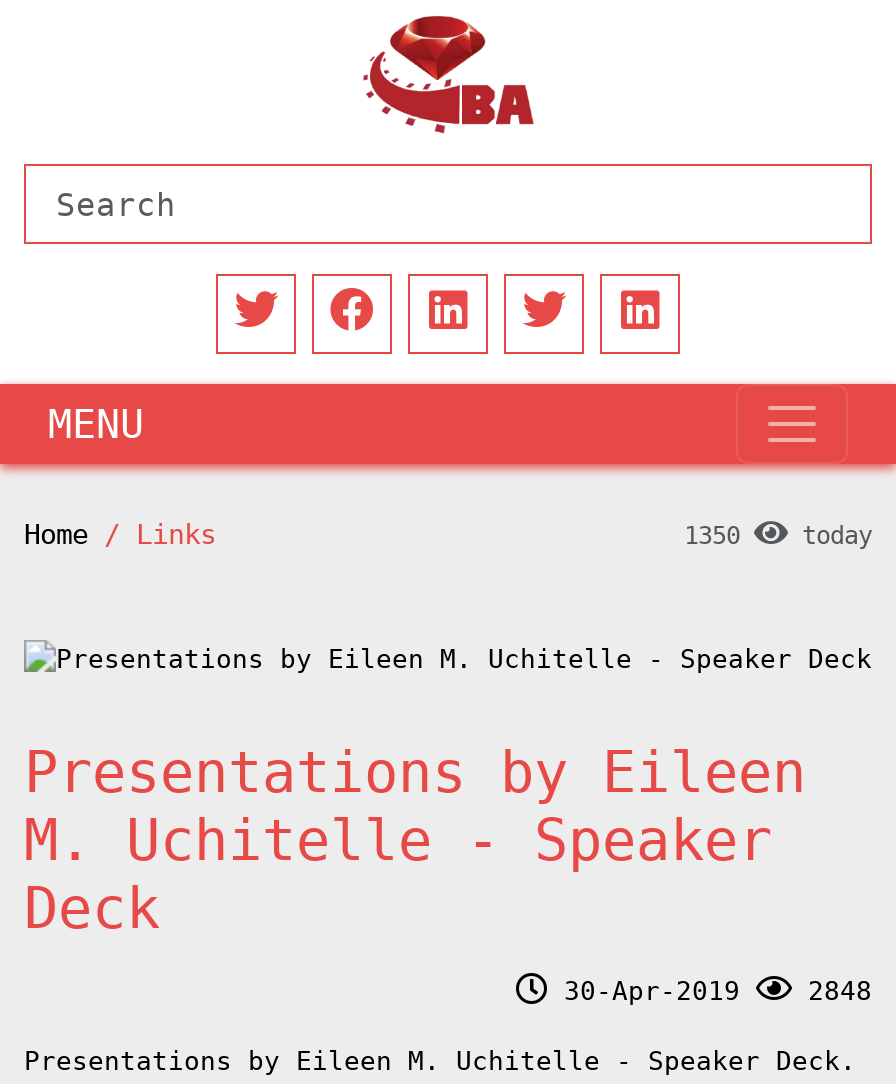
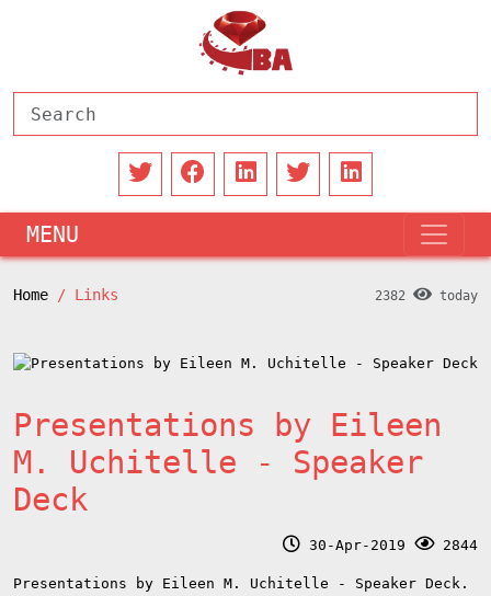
- 1350 today
+ 2382 today

- 30-Apr-2019 2848
+ 30-Apr-2019 2844
